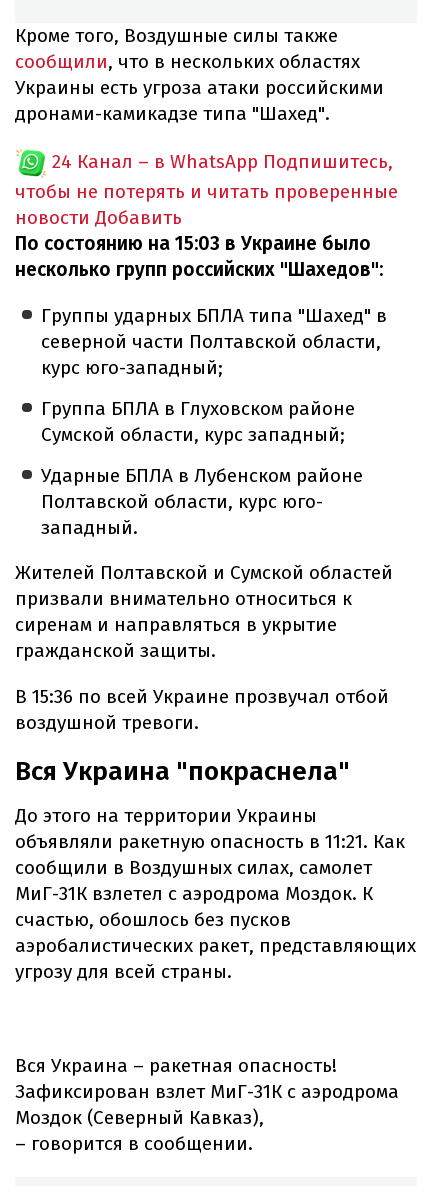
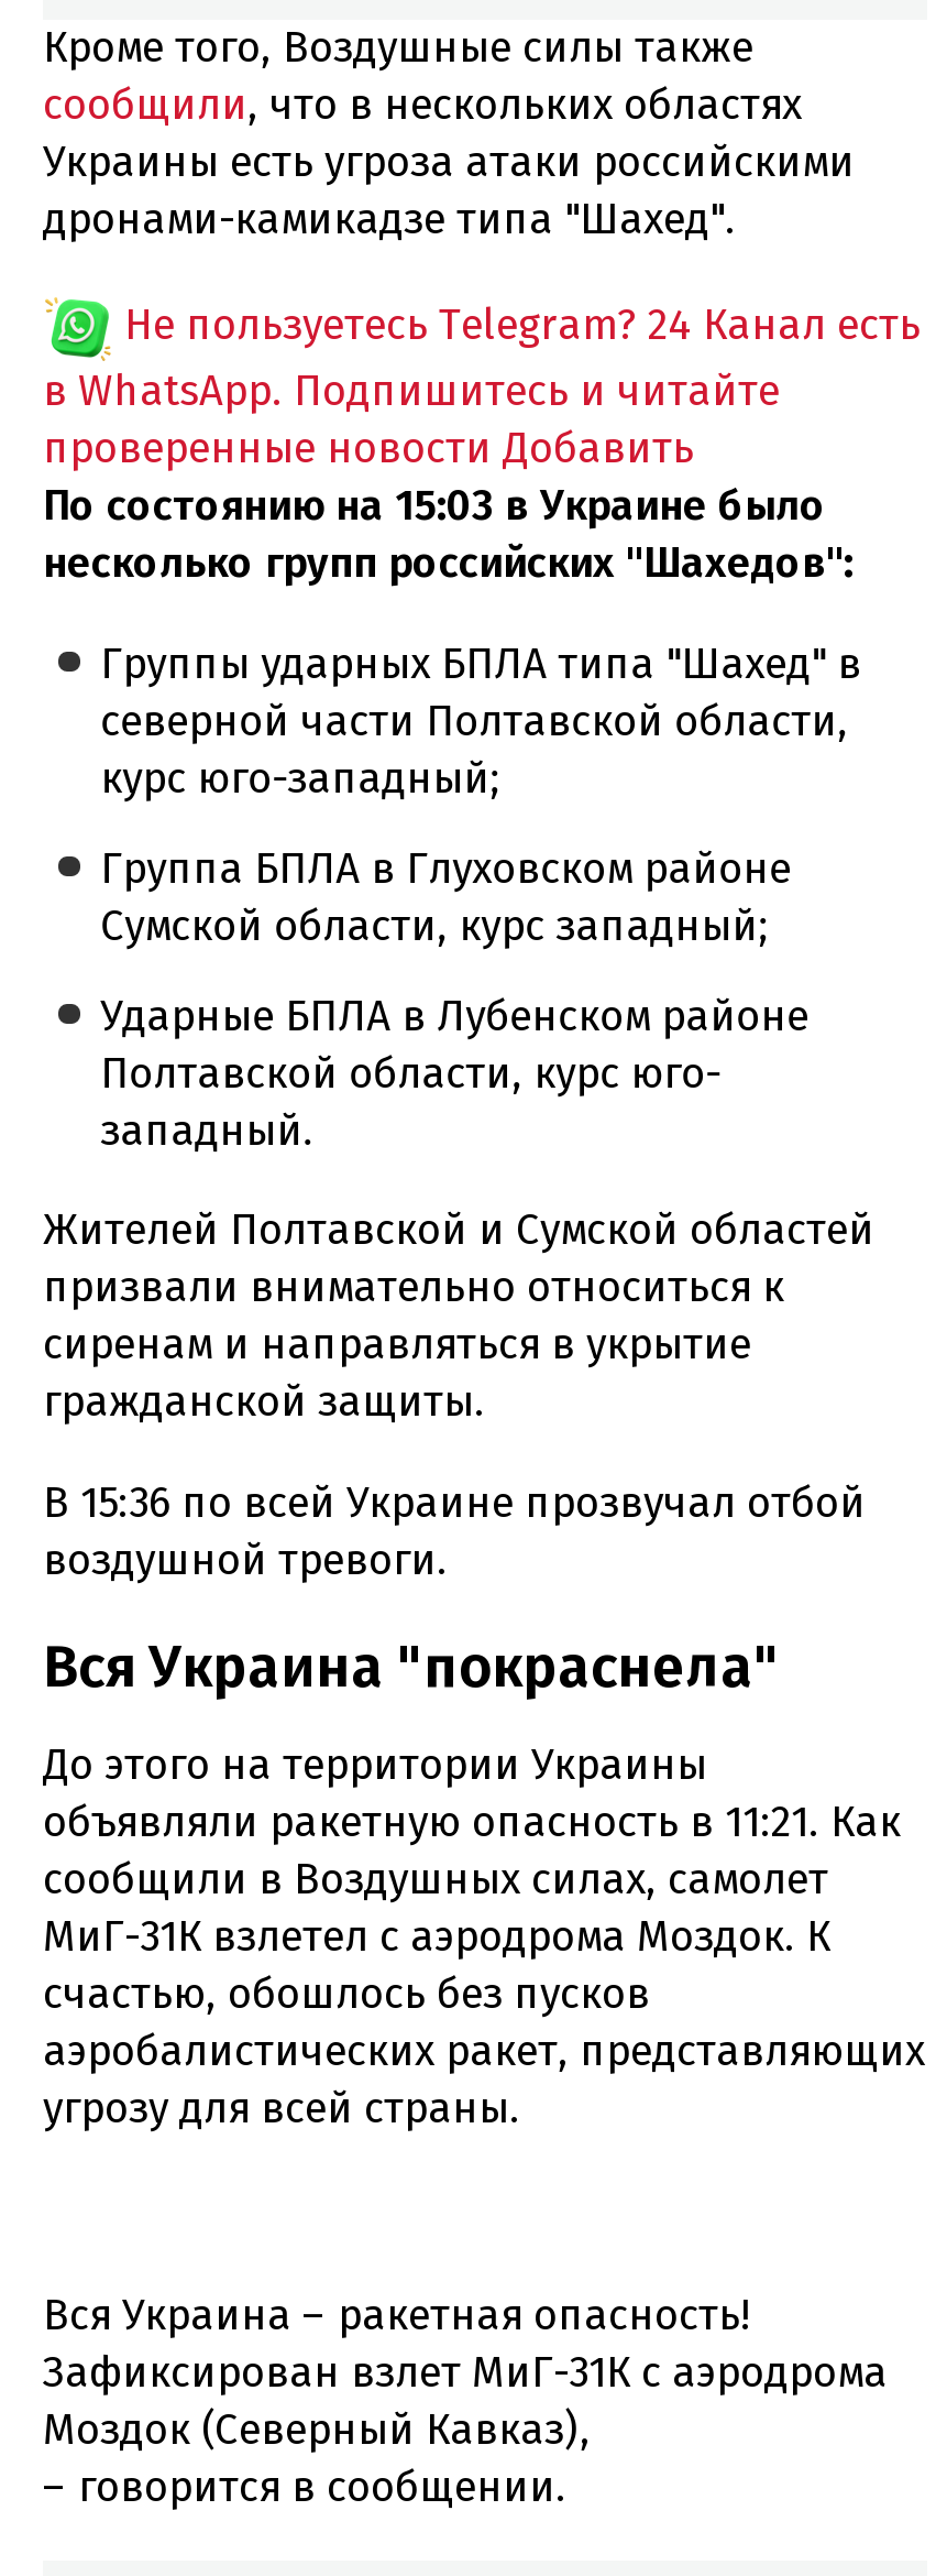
- 24 Канал – в WhatsApp Подпишитесь,
- чтобы не потерять и читать проверенные
- новости Добавить
+ Не пользуетесь Telegram? 24 Канал есть
+ в WhatsApp. Подпишитесь и читайте
+ проверенные новости Добавить
